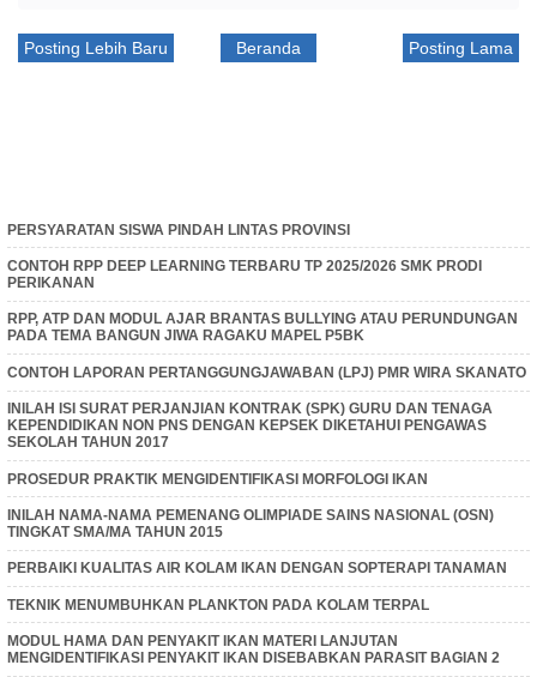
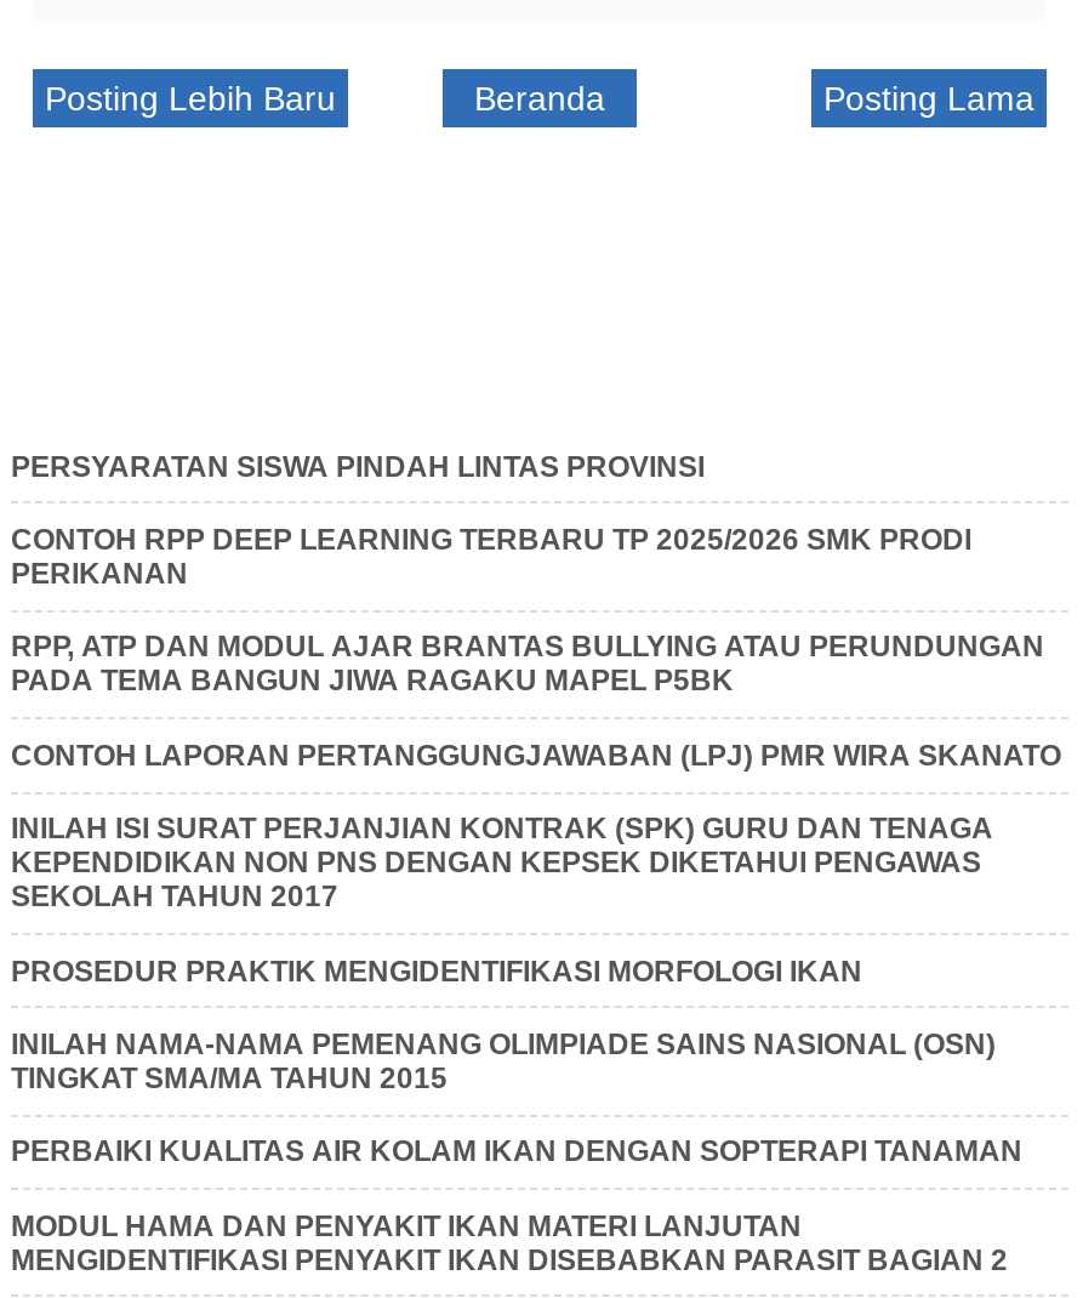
- TEKNIK MENUMBUHKAN PLANKTON PADA KOLAM TERPAL
